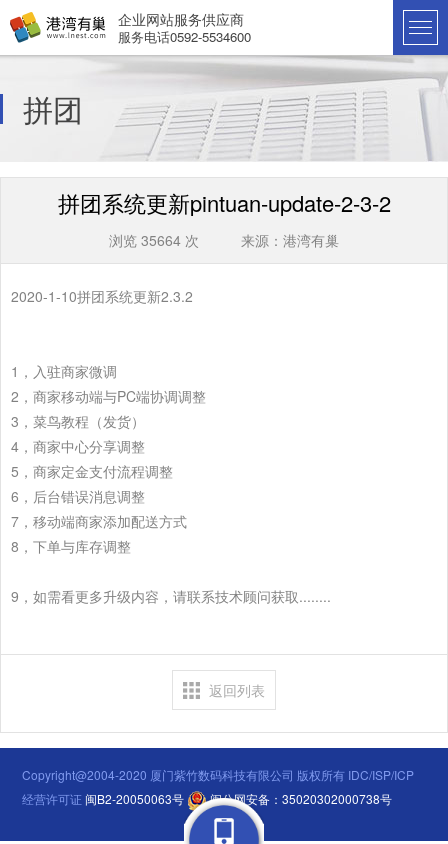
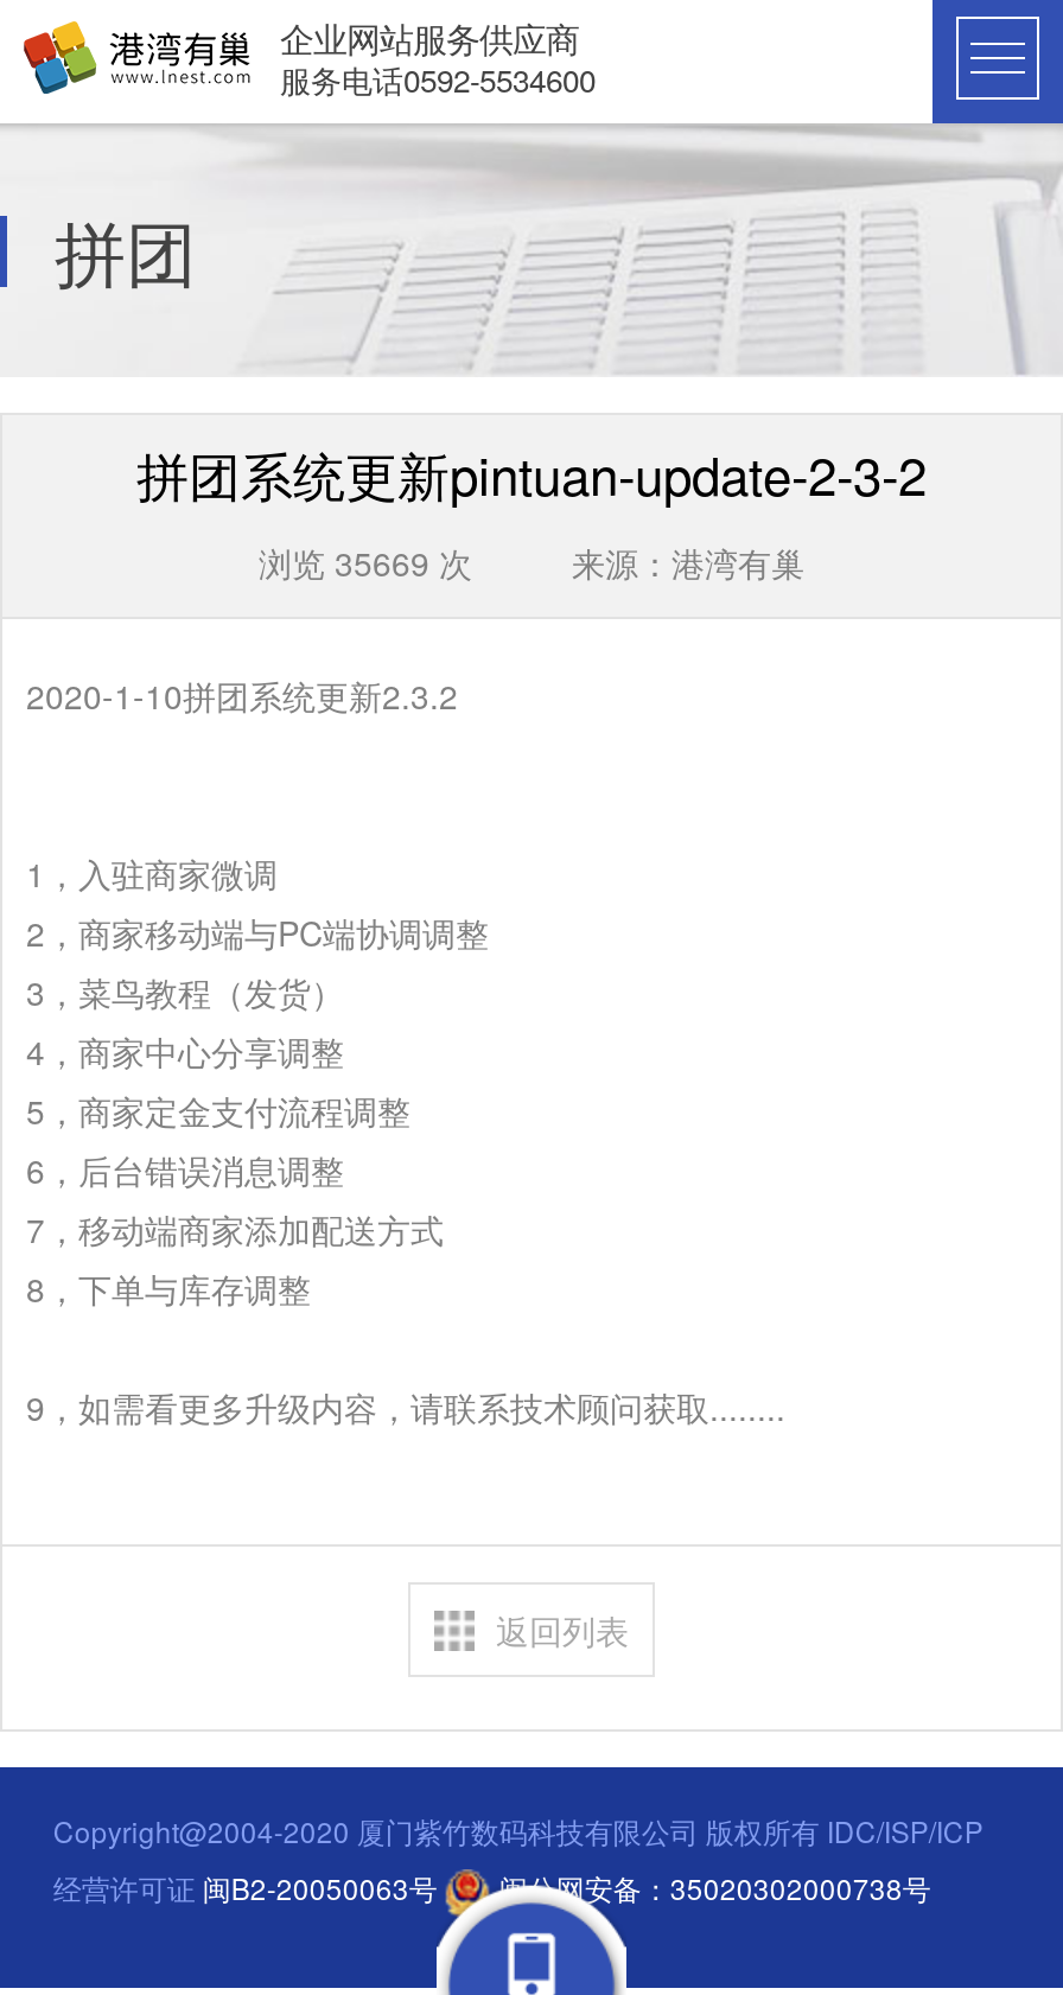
- 浏览 35664 次 来源：港湾有巢
+ 浏览 35669 次 来源：港湾有巢
